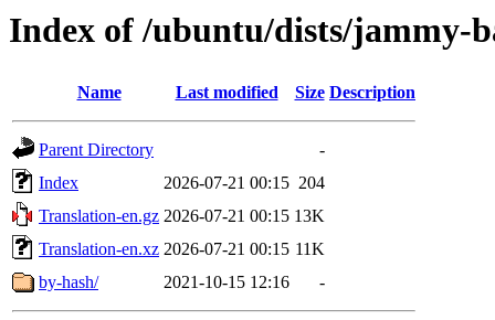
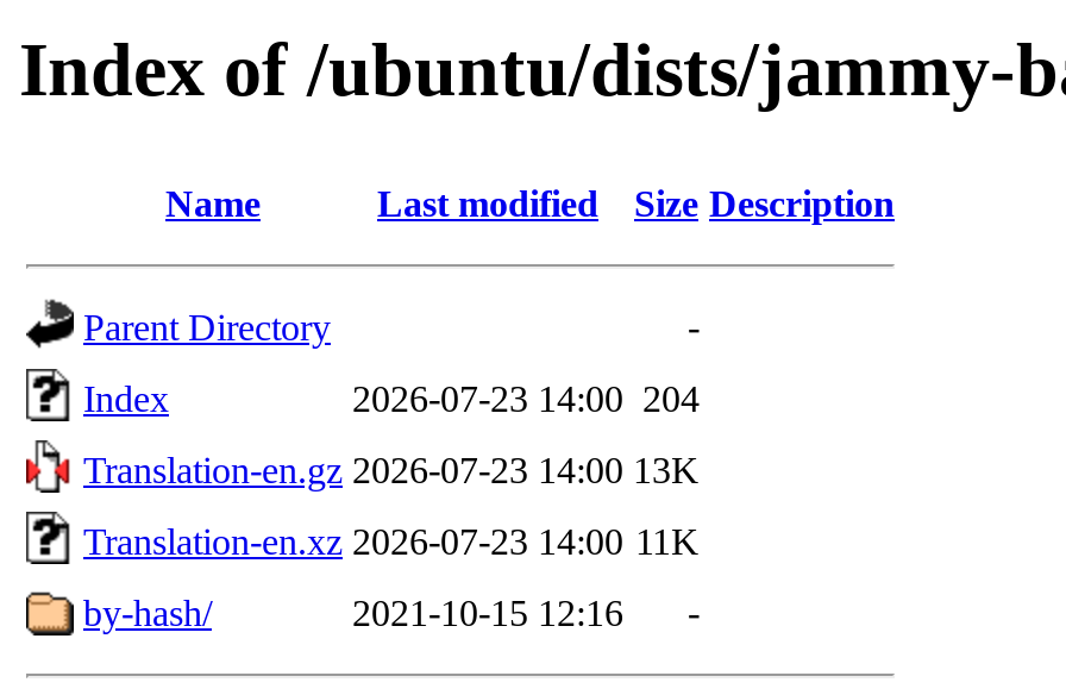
- 2026-07-21 00:15 204
+ 2026-07-23 14:00 204

- Translation-en.gz 2026-07-21 00:15 13K
+ Translation-en.gz 2026-07-23 14:00 13K

- Translation-en.xz 2026-07-21 00:15 11K
+ Translation-en.xz 2026-07-23 14:00 11K
